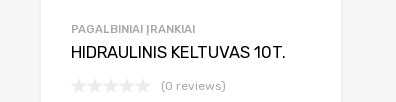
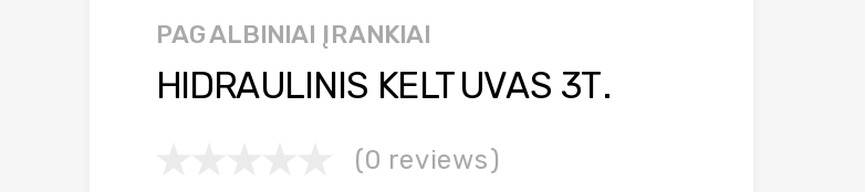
- HIDRAULINIS KELTUVAS 10T.
+ HIDRAULINIS KELTUVAS 3T.
